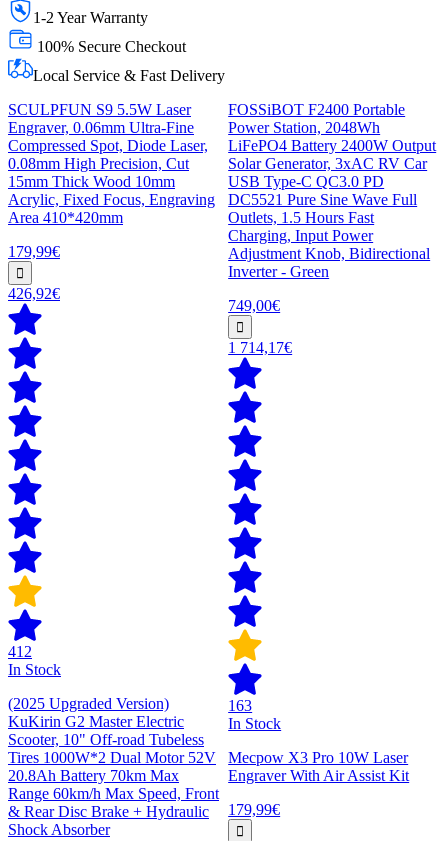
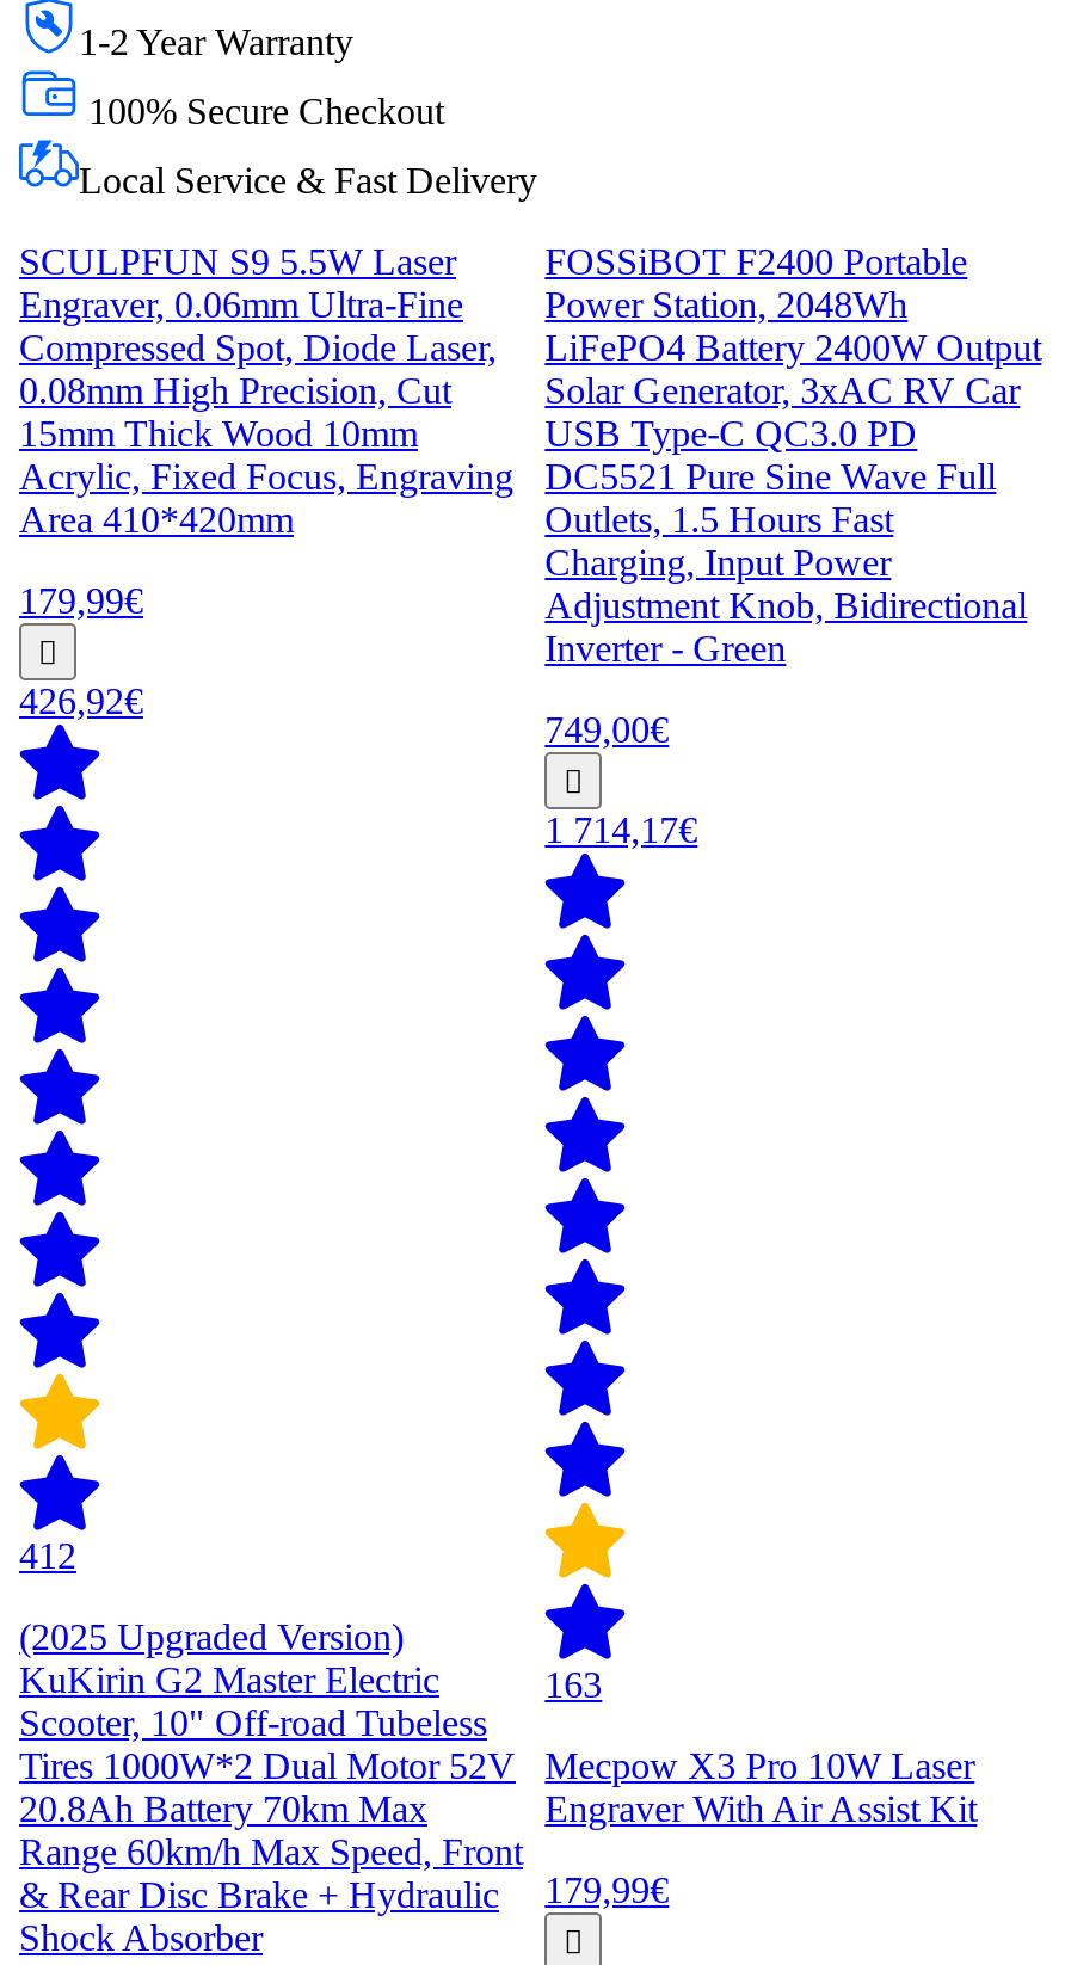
- In Stock

- In Stock
